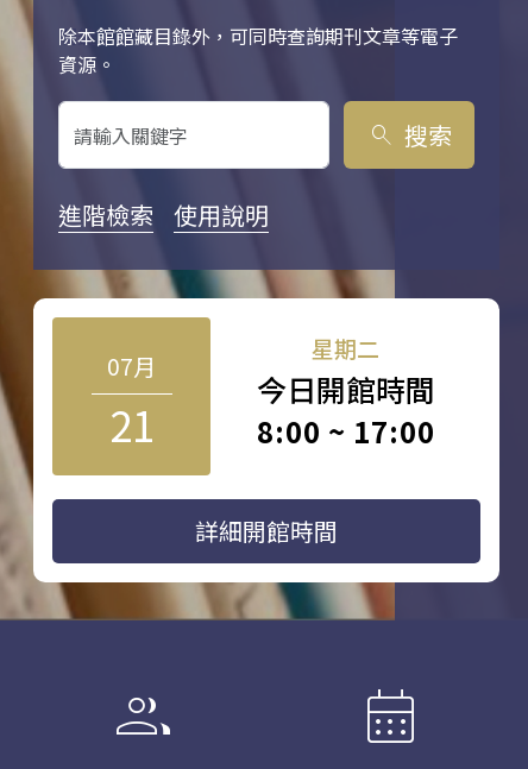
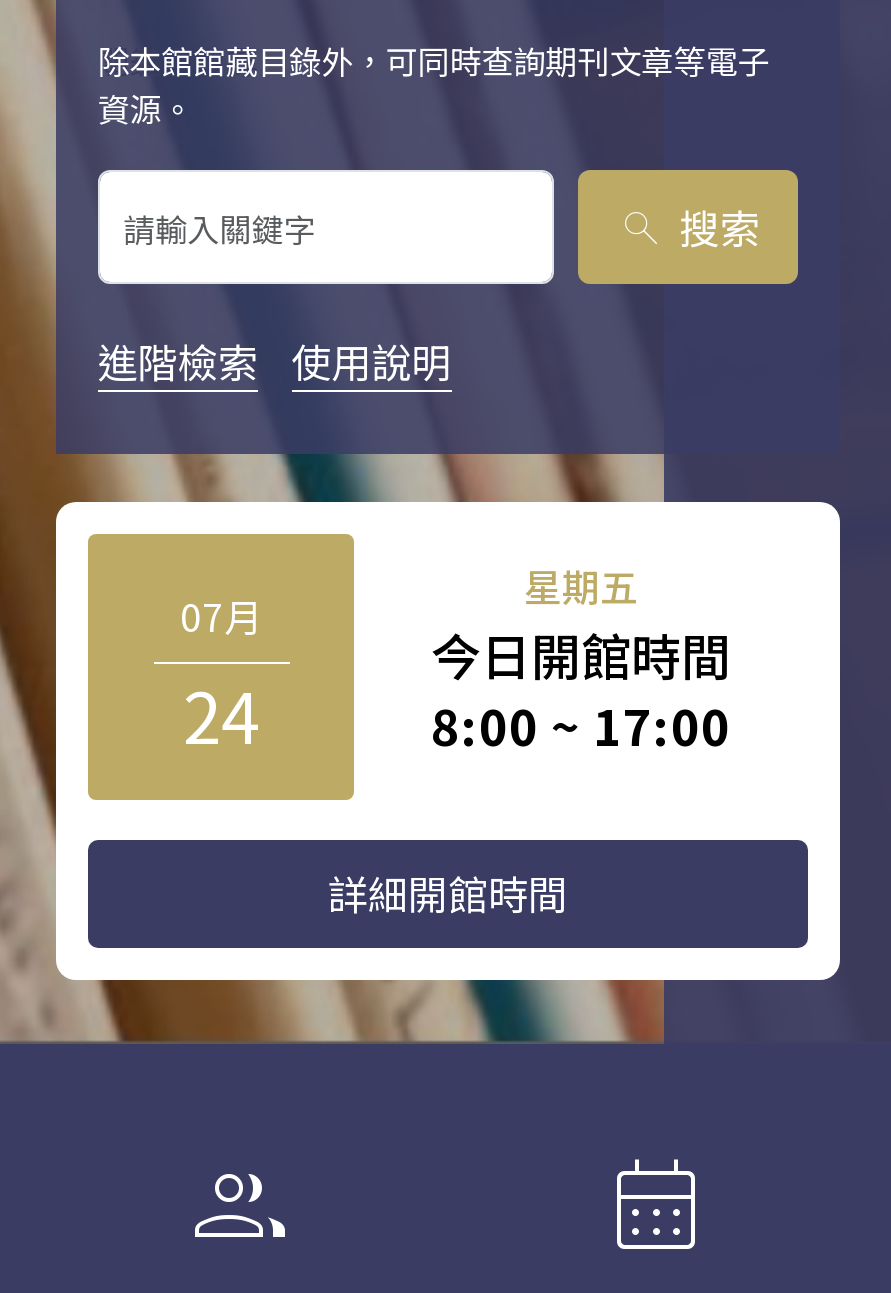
- 星期二
+ 星期五

- 21
+ 24
